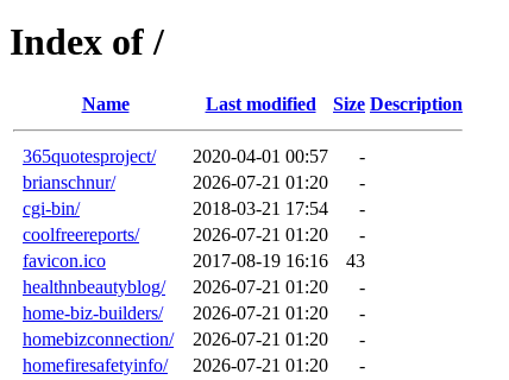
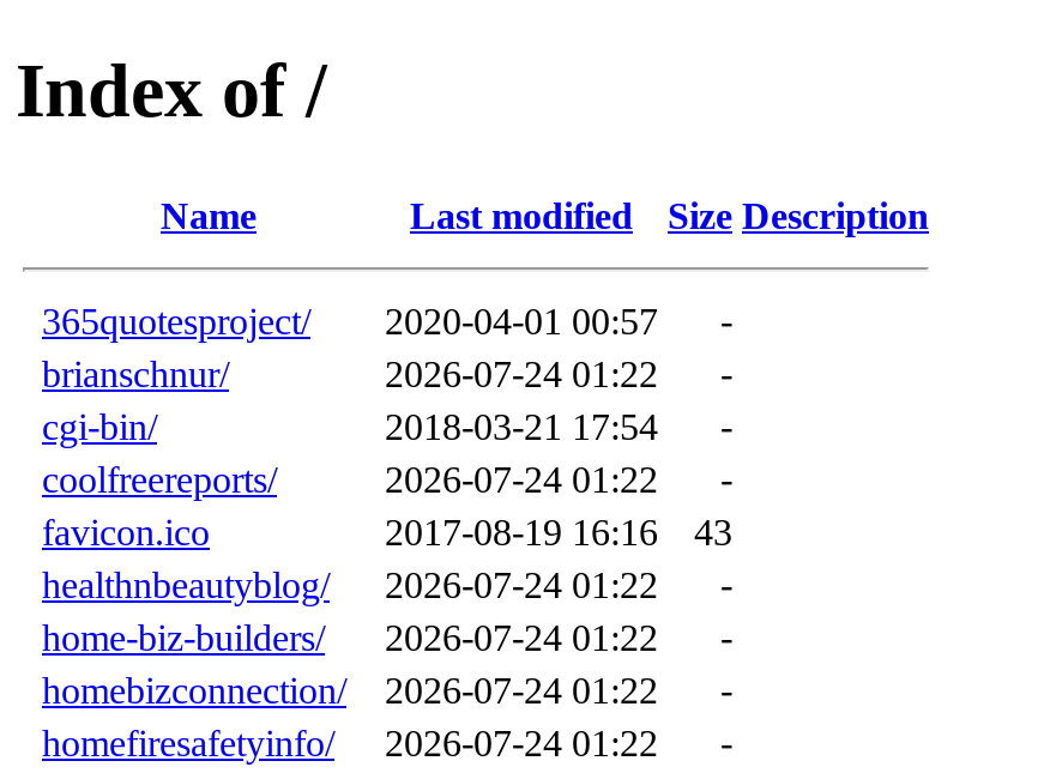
- 2026-07-21 01:20
+ 2026-07-24 01:22

- 2026-07-21 01:20
+ 2026-07-24 01:22

- 2026-07-21 01:20
+ 2026-07-24 01:22

- 2026-07-21 01:20
+ 2026-07-24 01:22

- 2026-07-21 01:20
+ 2026-07-24 01:22

- 2026-07-21 01:20
+ 2026-07-24 01:22
